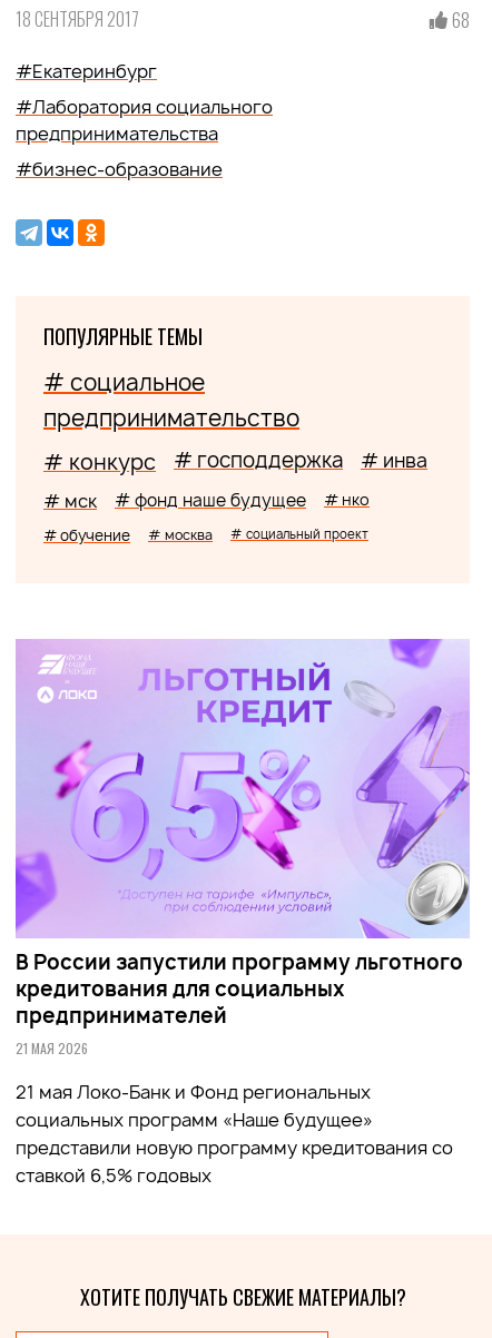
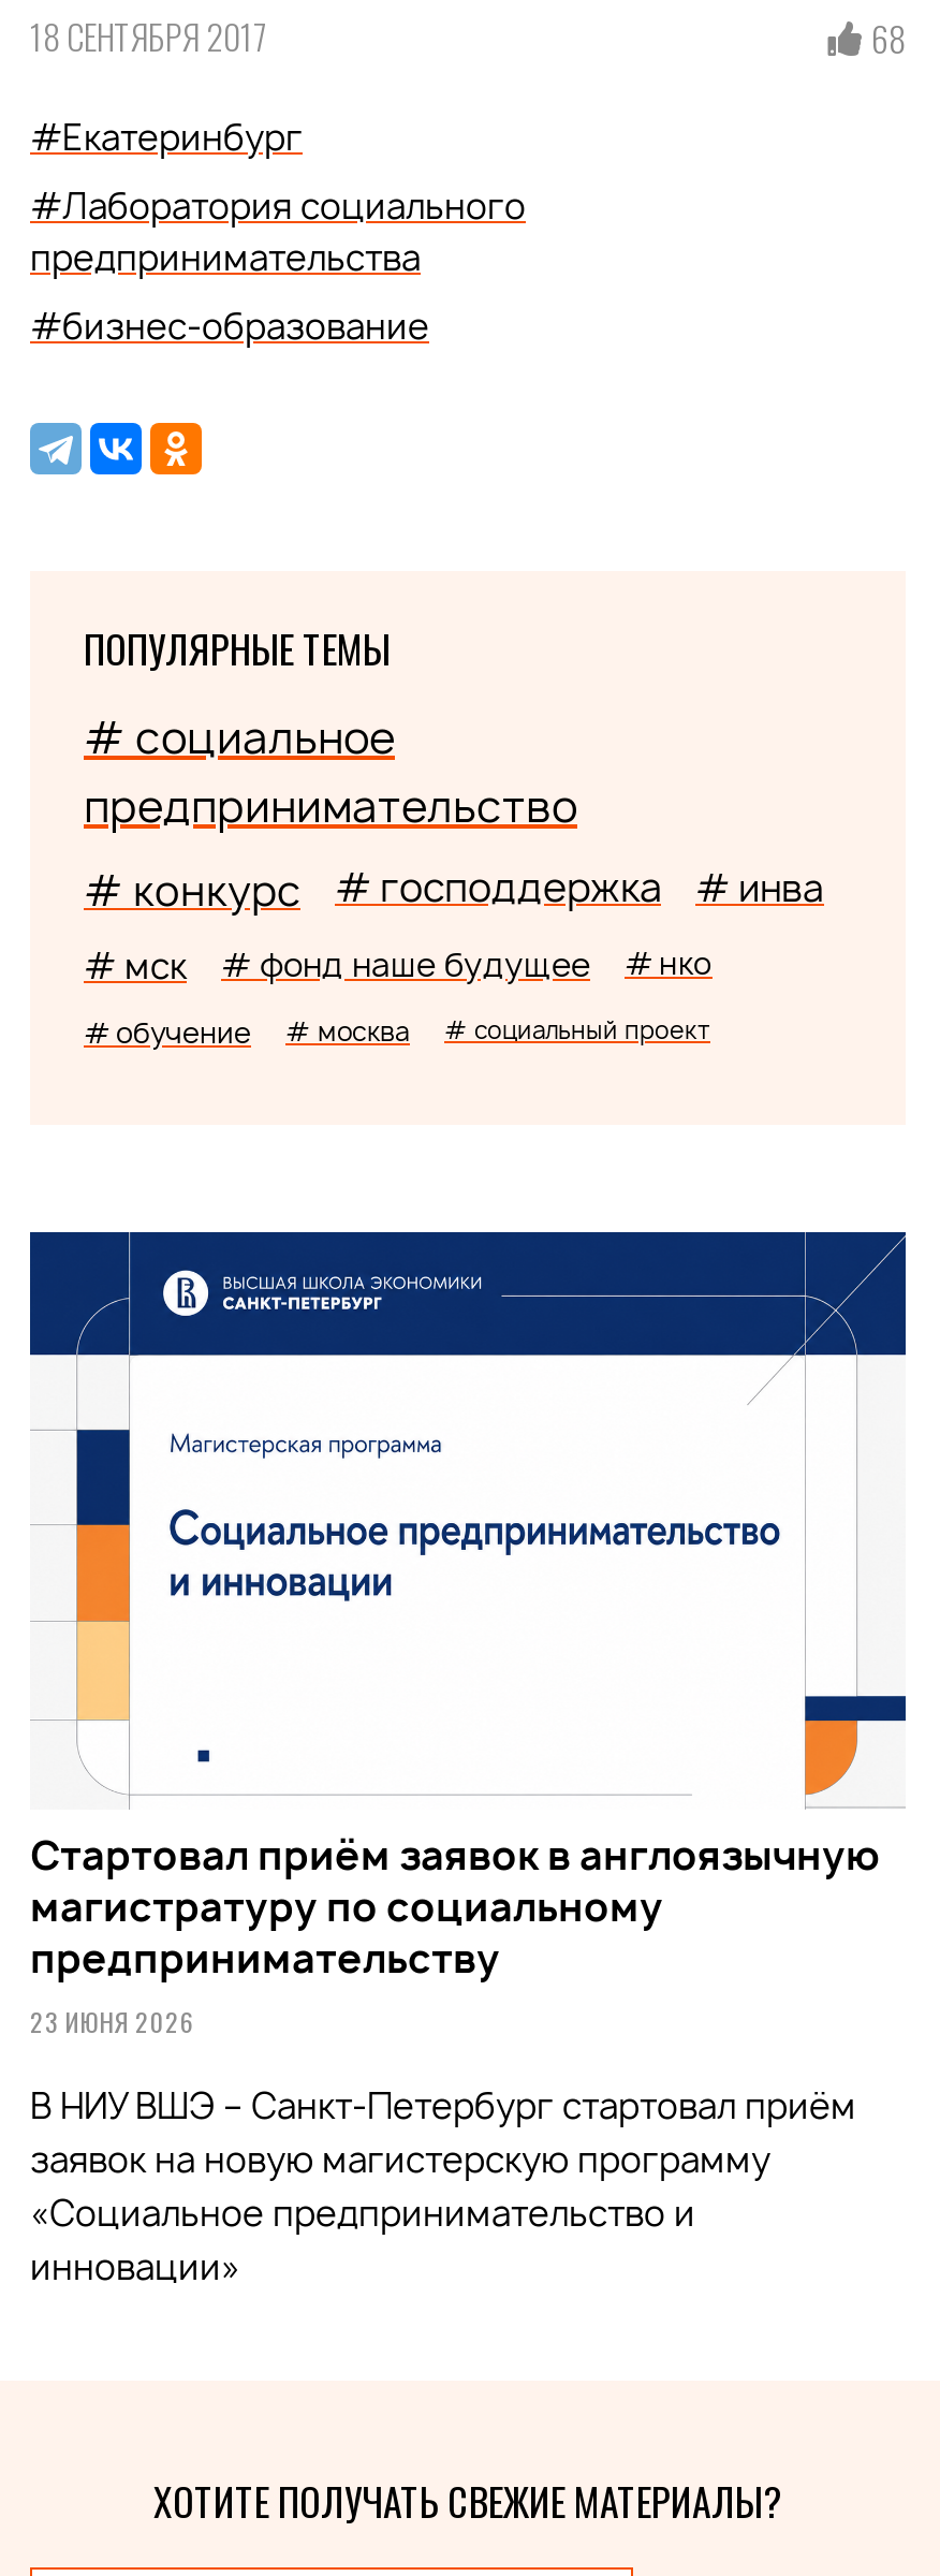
- [image]
- В России запустили программу льготного
- кредитования для социальных
- предпринимателей
- 21 МАЯ 2026
+ [image]
+ Стартовал приём заявок в англоязычную
+ магистратуру по социальному
+ предпринимательству
+ 23 ИЮНЯ 2026

- 21 мая Локо-Банк и Фонд региональных
- социальных программ «Наше будущее»
- представили новую программу кредитования со
- ставкой 6,5% годовых
+ В НИУ ВШЭ – Санкт-Петербург стартовал приём
+ заявок на новую магистерскую программу
+ «Социальное предпринимательство и
+ инновации»
